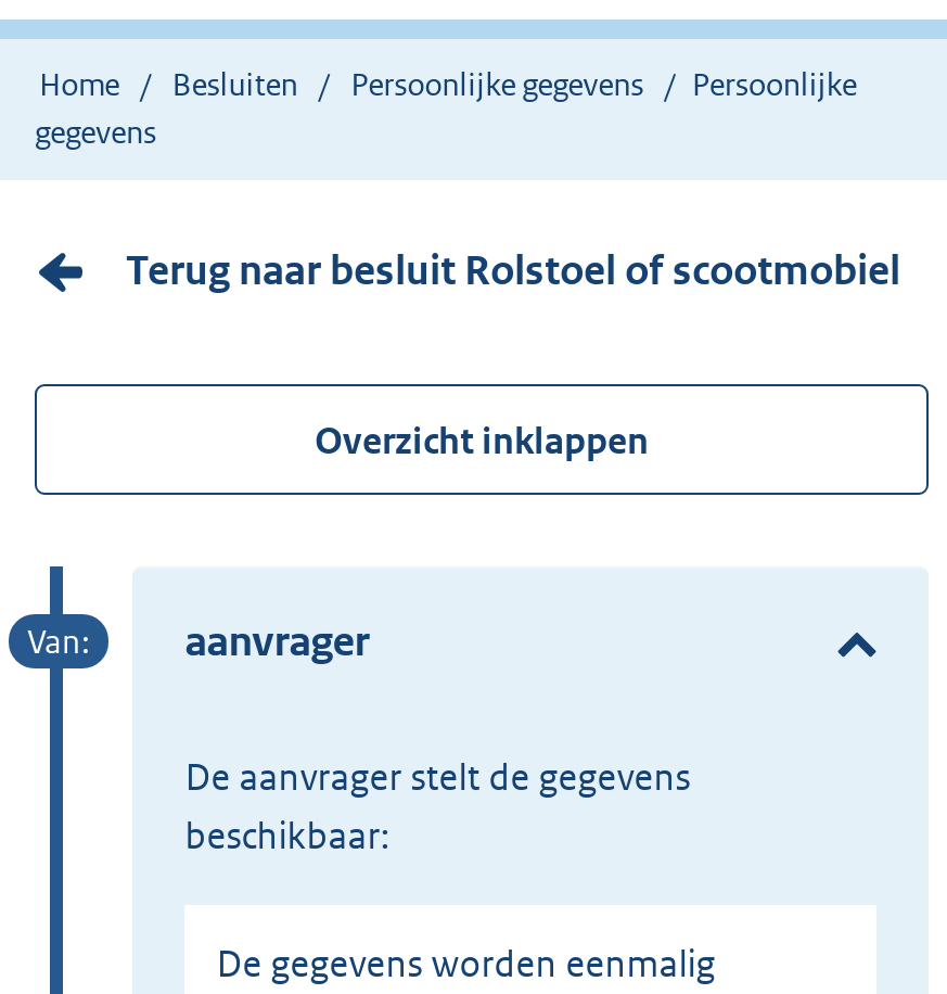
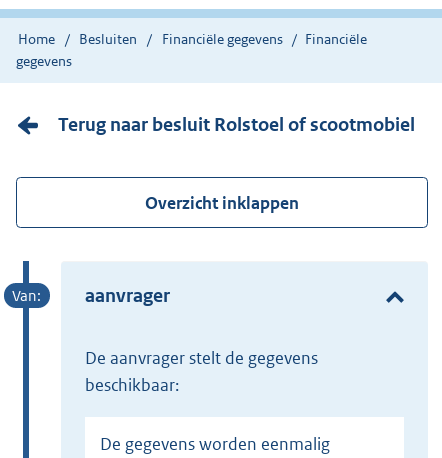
- Persoonlijke gegevens
- Persoonlijke
+ Financiële gegevens
+ Financiële
